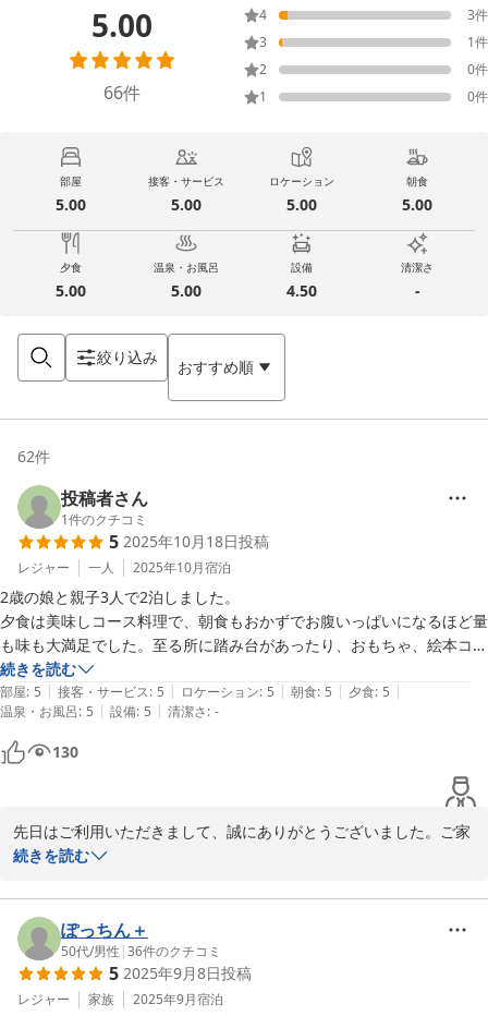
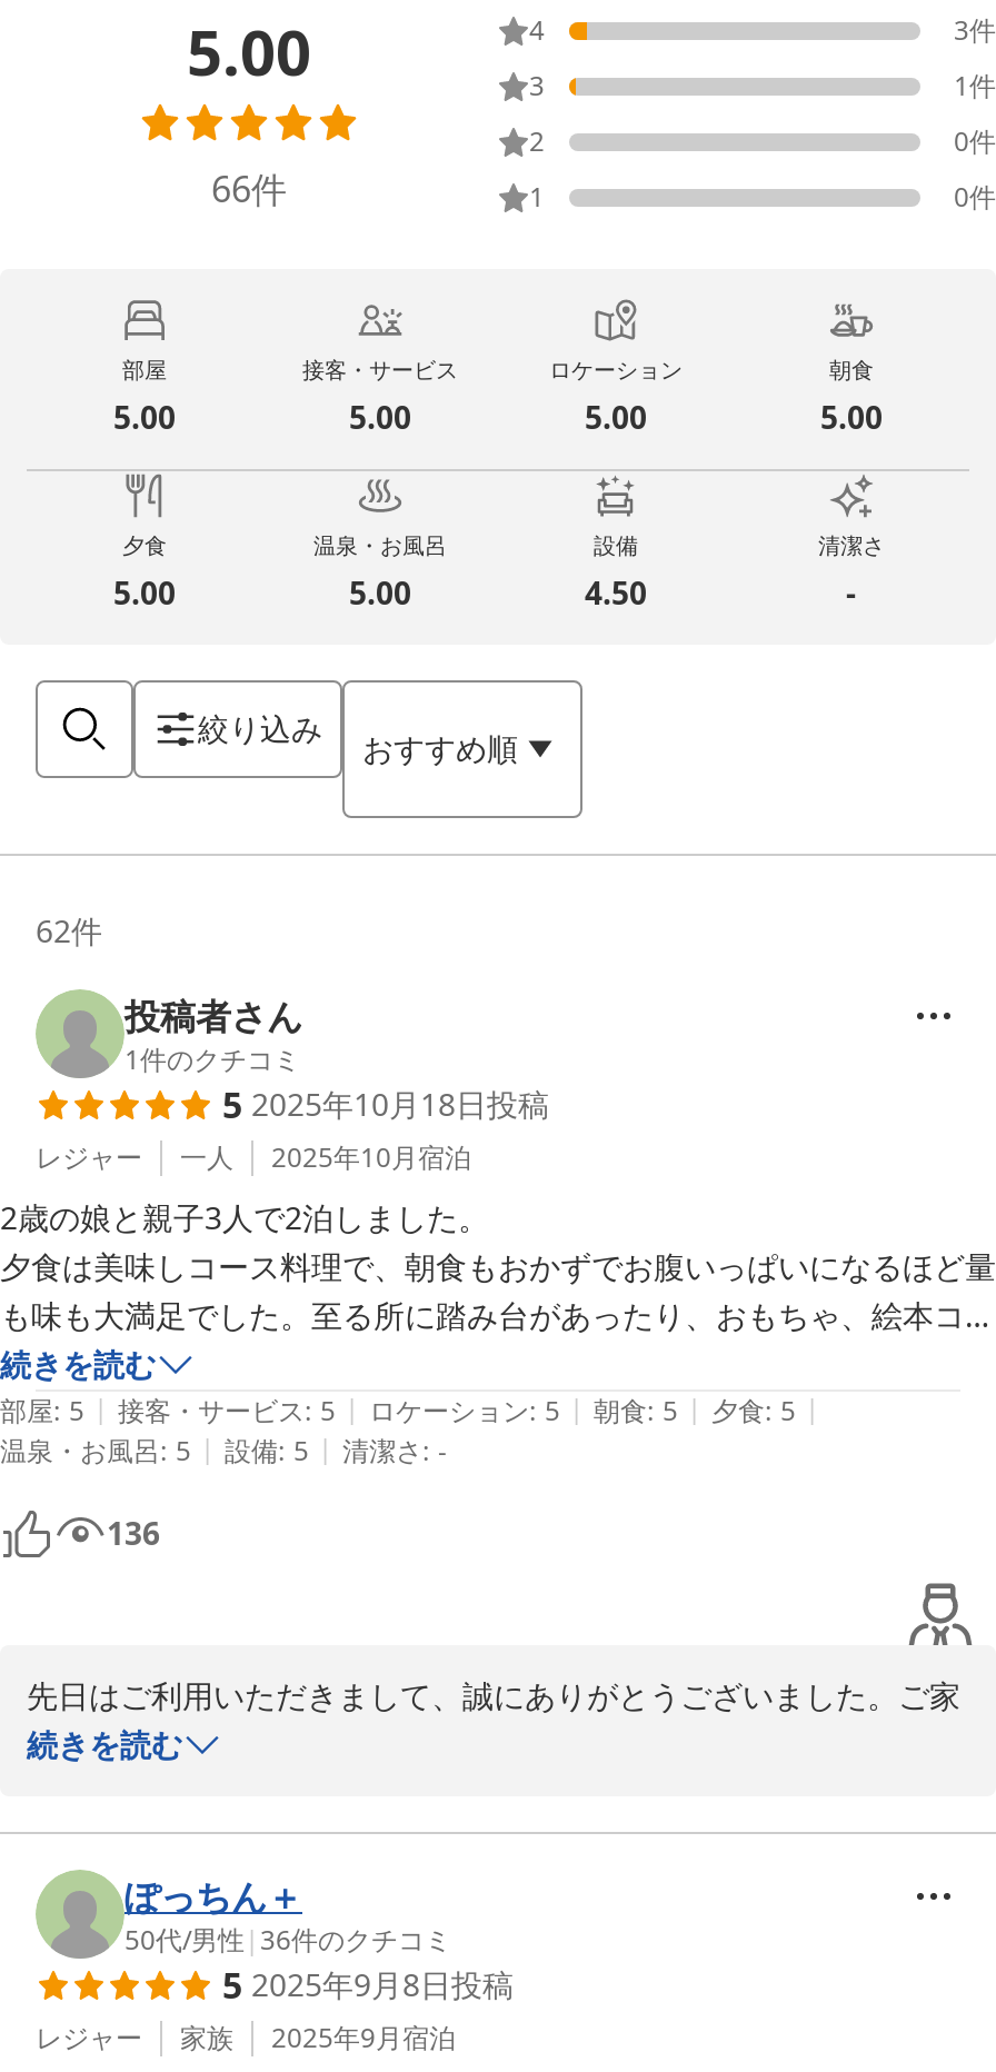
- 130
+ 136
